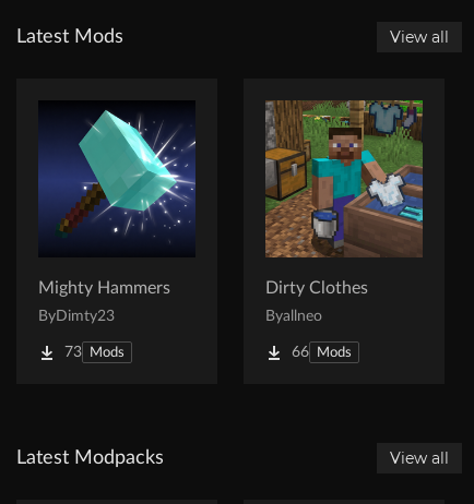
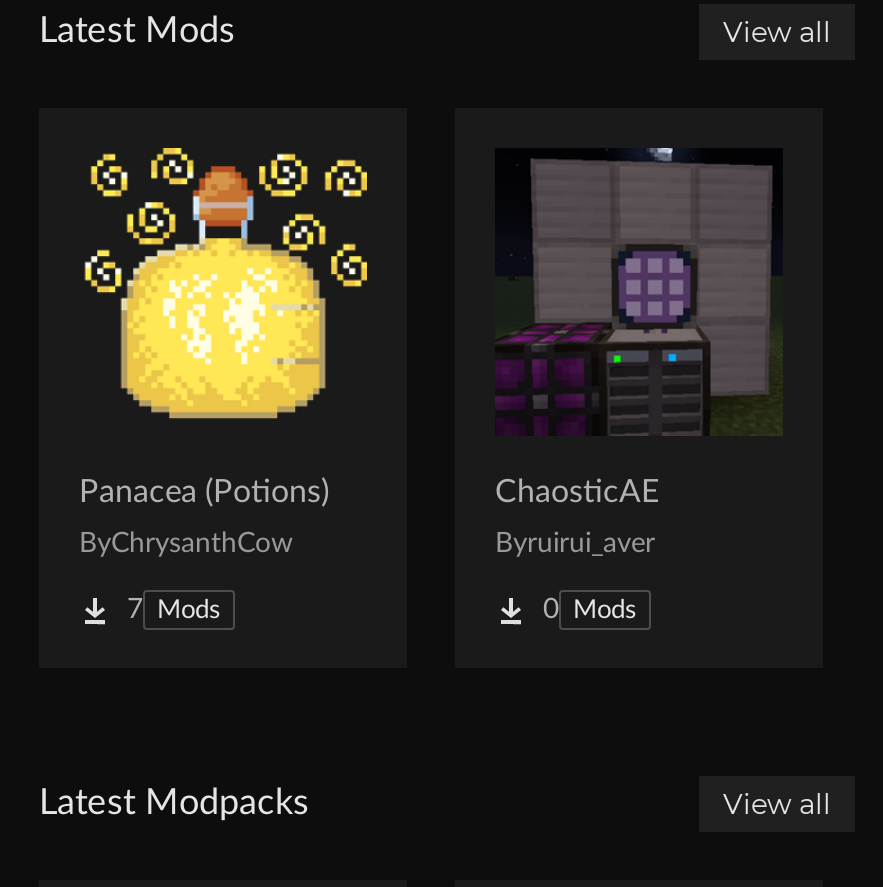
- [image]
- Mighty Hammers
+ [image]
+ Panacea (Potions)

- [image]
- Dirty Clothes
+ [image]
+ ChaosticAE

- ByDimty23
+ ByChrysanthCow

- Byallneo
+ Byruirui_aver

- 73 Mods
+ 7 Mods

- 66 Mods
+ 0 Mods
